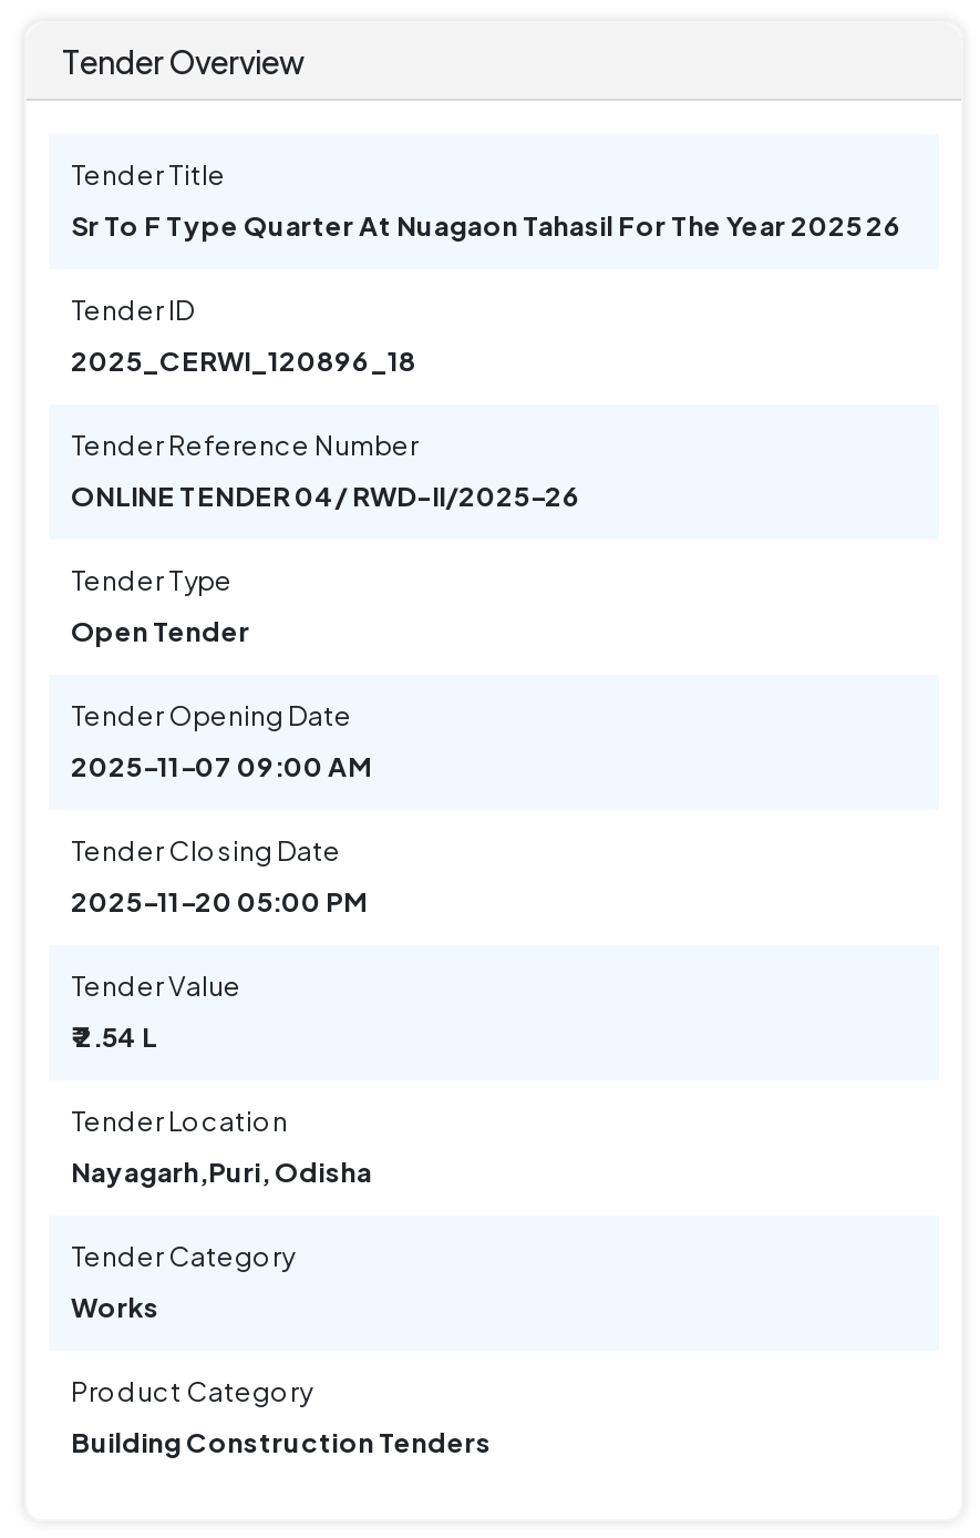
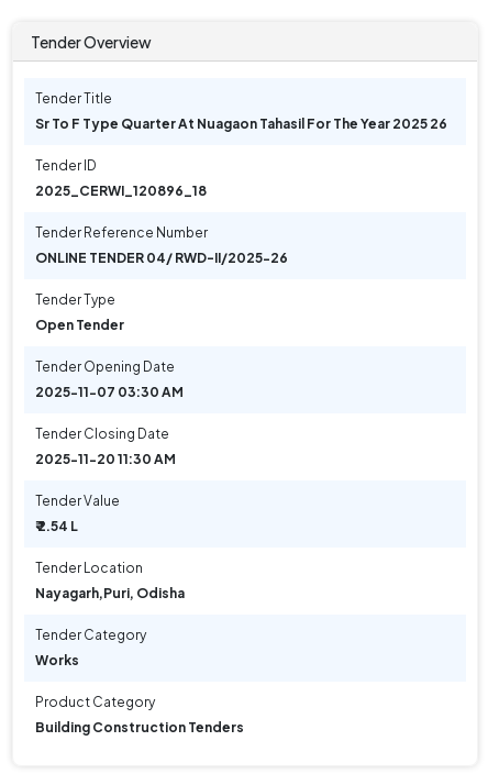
- 2025-11-07 09:00 AM
+ 2025-11-07 03:30 AM

- 2025-11-20 05:00 PM
+ 2025-11-20 11:30 AM
